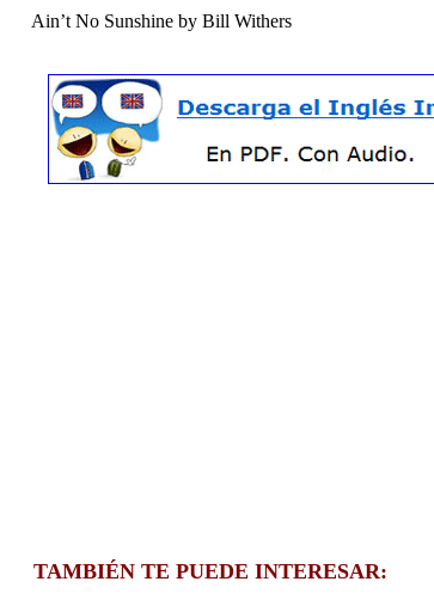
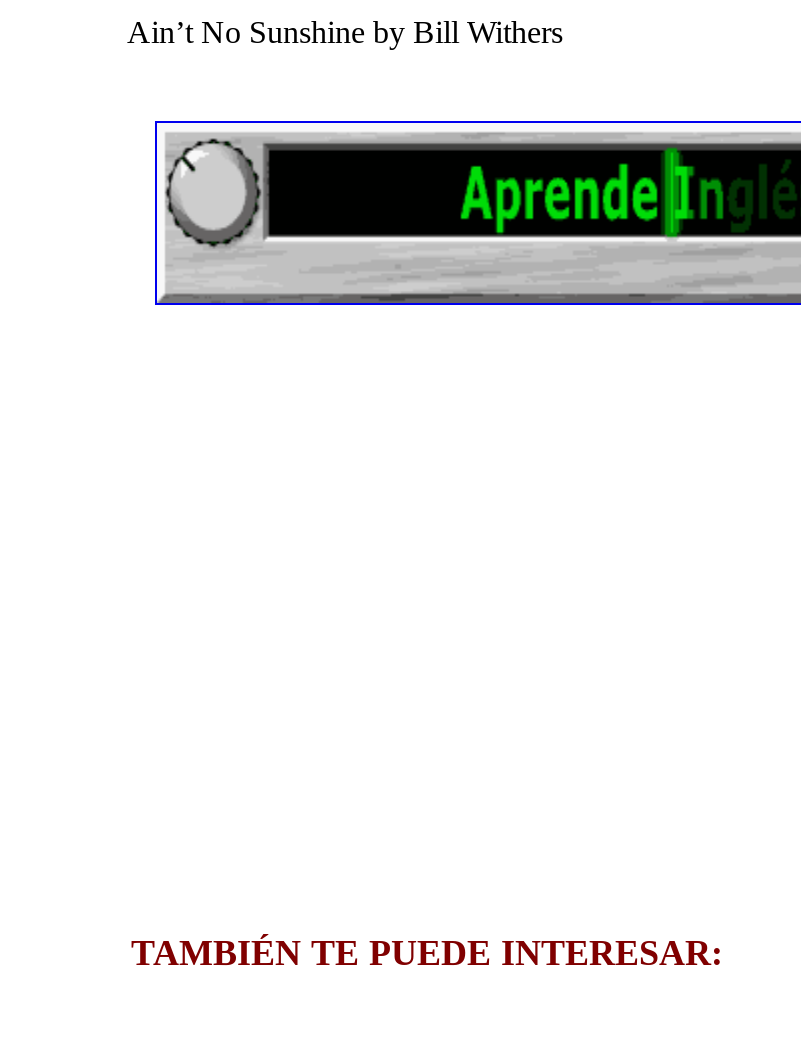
- [image]
+ [image]
